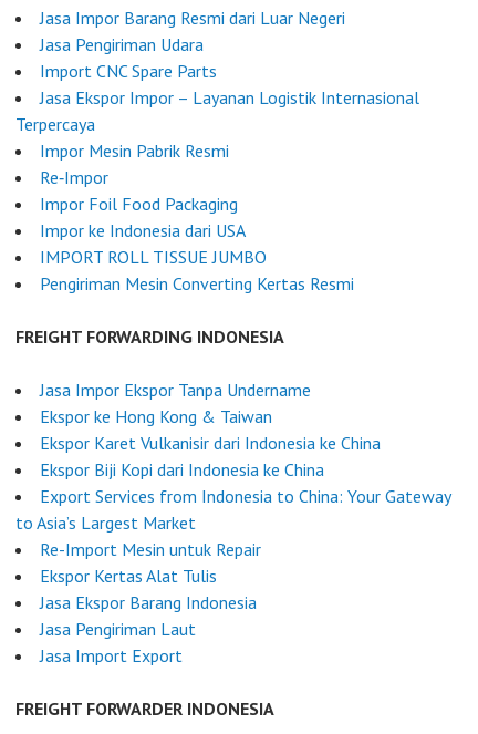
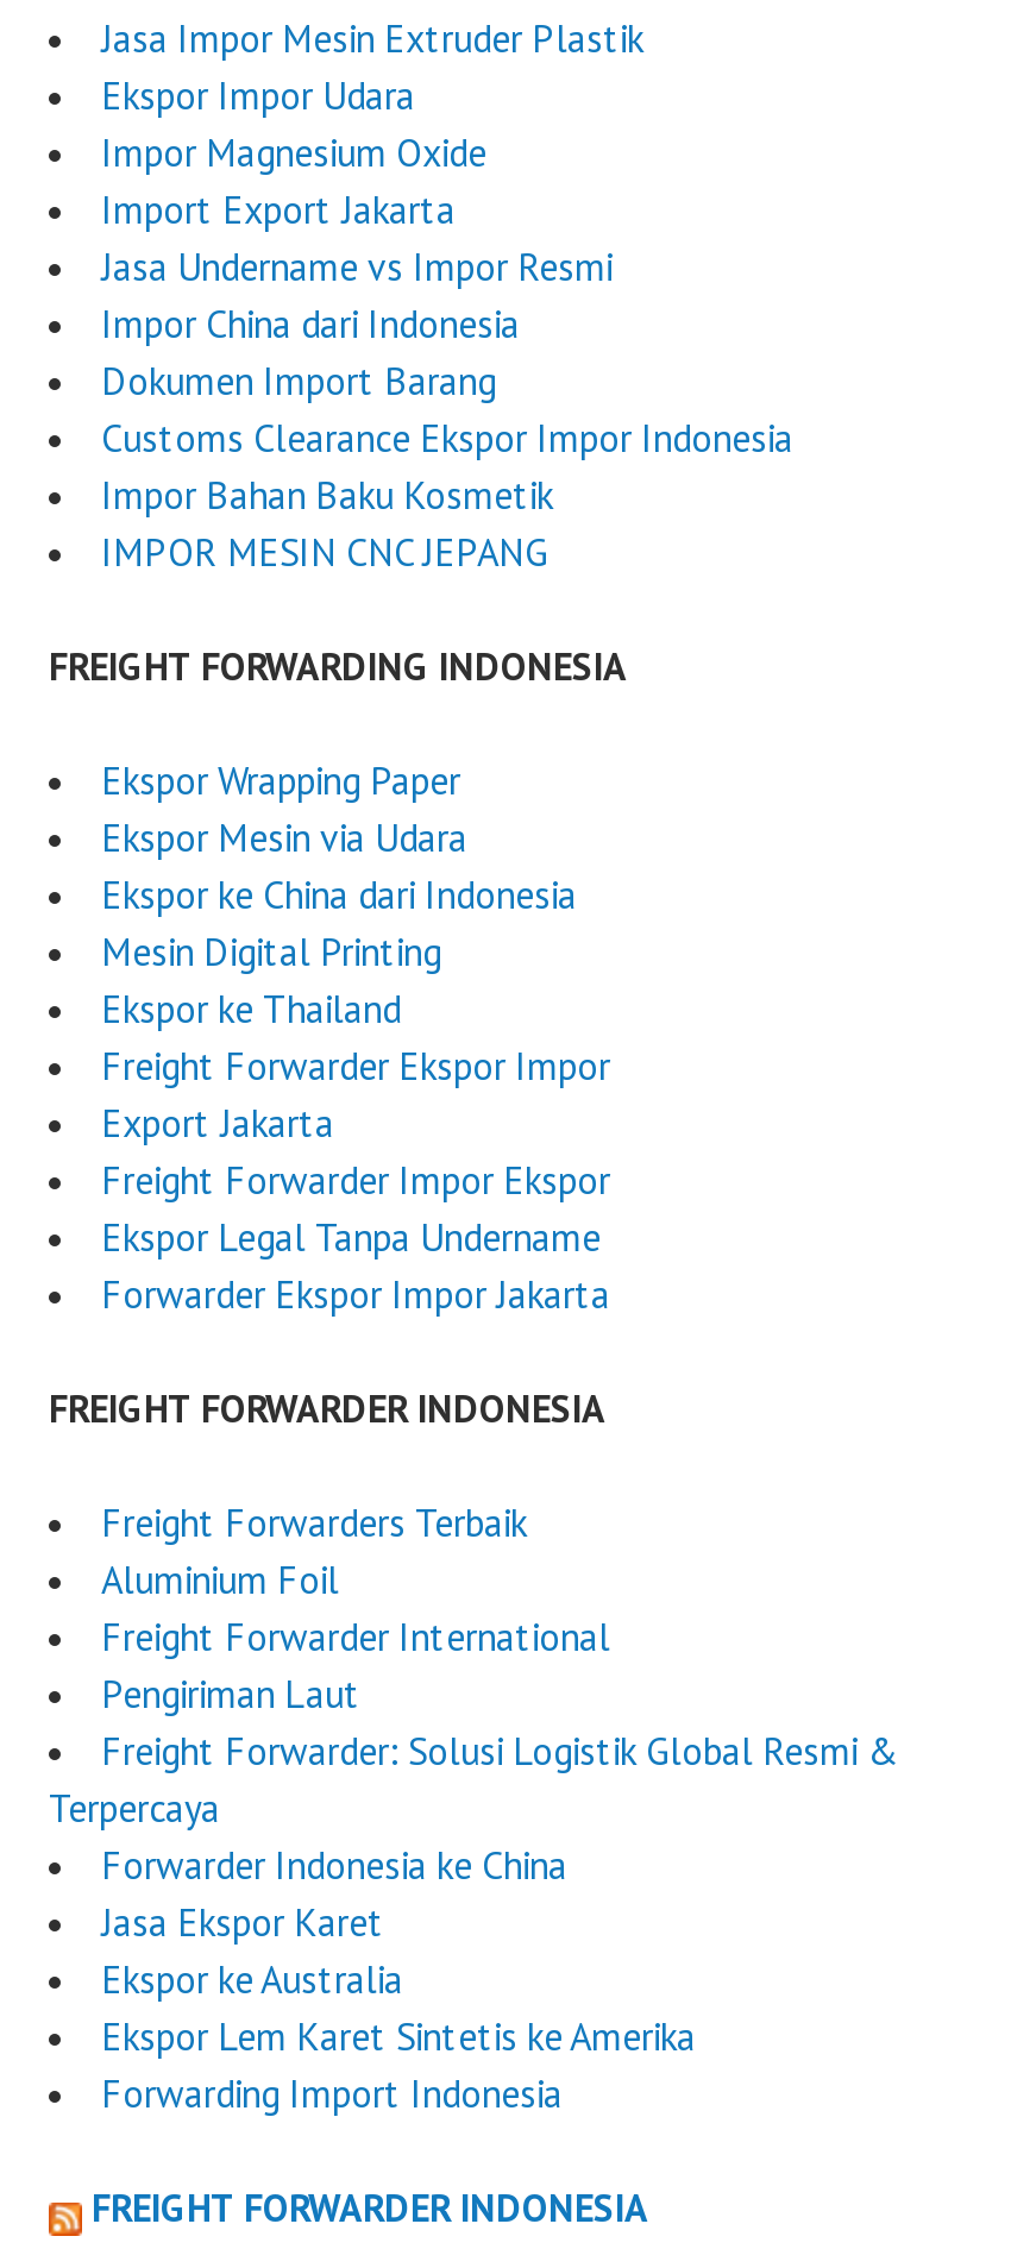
- Jasa Impor Barang Resmi dari Luar Negeri
- Jasa Pengiriman Udara
- Import CNC Spare Parts
- Jasa Ekspor Impor – Layanan Logistik Internasional
+ Jasa Impor Mesin Extruder Plastik
+ Ekspor Impor Udara
+ Impor Magnesium Oxide
+ Import Export Jakarta
+ Jasa Undername vs Impor Resmi
+ Impor China dari Indonesia
+ Dokumen Import Barang
+ Customs Clearance Ekspor Impor Indonesia
+ Impor Bahan Baku Kosmetik
+ IMPOR MESIN CNC JEPANG
+ Ekspor Wrapping Paper
+ Ekspor Mesin via Udara
+ Ekspor ke China dari Indonesia
+ Mesin Digital Printing
+ Ekspor ke Thailand
+ Freight Forwarder Ekspor Impor
+ Export Jakarta
+ Freight Forwarder Impor Ekspor
+ Ekspor Legal Tanpa Undername
+ Forwarder Ekspor Impor Jakarta
+ FREIGHT FORWARDER INDONESIA
+ Freight Forwarders Terbaik
+ Aluminium Foil
+ Freight Forwarder International
+ Pengiriman Laut
+ Freight Forwarder: Solusi Logistik Global Resmi &

moved down: Terpercaya

- Impor Mesin Pabrik Resmi
- Re‑Impor
- Impor Foil Food Packaging
- Impor ke Indonesia dari USA
- IMPORT ROLL TISSUE JUMBO
- Pengiriman Mesin Converting Kertas Resmi
- Jasa Impor Ekspor Tanpa Undername
- Ekspor ke Hong Kong & Taiwan
- Ekspor Karet Vulkanisir dari Indonesia ke China
- Ekspor Biji Kopi dari Indonesia ke China
- Export Services from Indonesia to China: Your Gateway
- to Asia’s Largest Market
- Re-Import Mesin untuk Repair
- Ekspor Kertas Alat Tulis
- Jasa Ekspor Barang Indonesia
- Jasa Pengiriman Laut
- Jasa Import Export
+ Forwarder Indonesia ke China
+ Jasa Ekspor Karet
+ Ekspor ke Australia
+ Ekspor Lem Karet Sintetis ke Amerika
+ Forwarding Import Indonesia

moved up: FREIGHT FORWARDING INDONESIA
